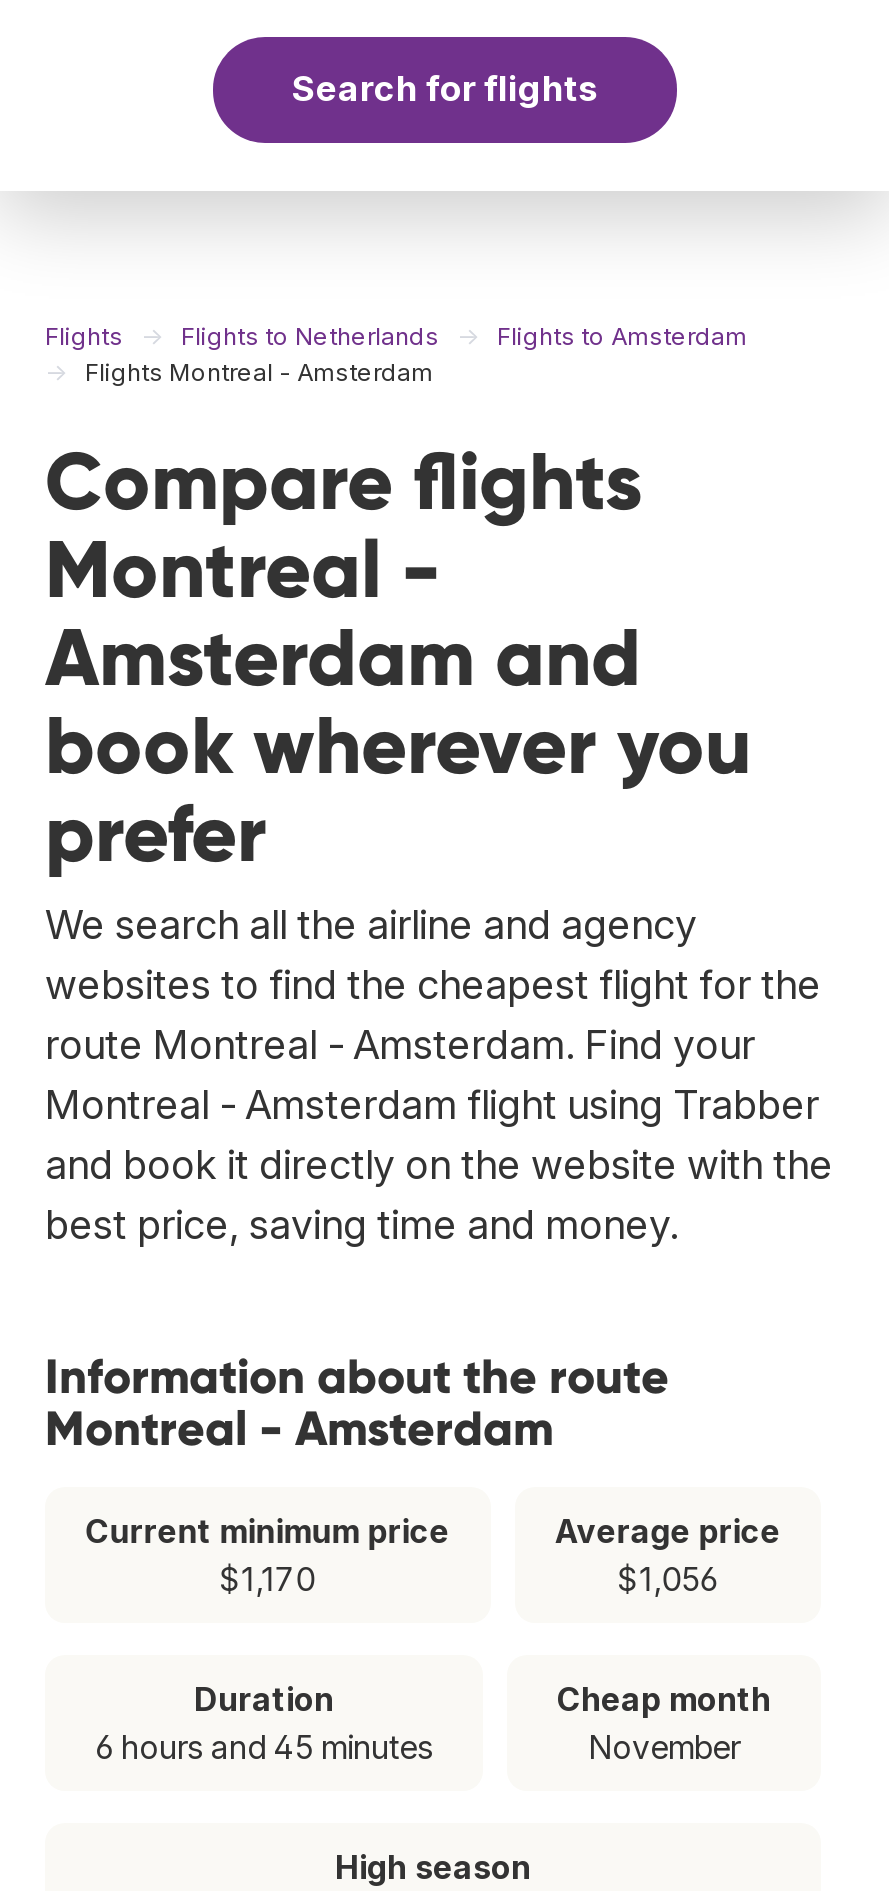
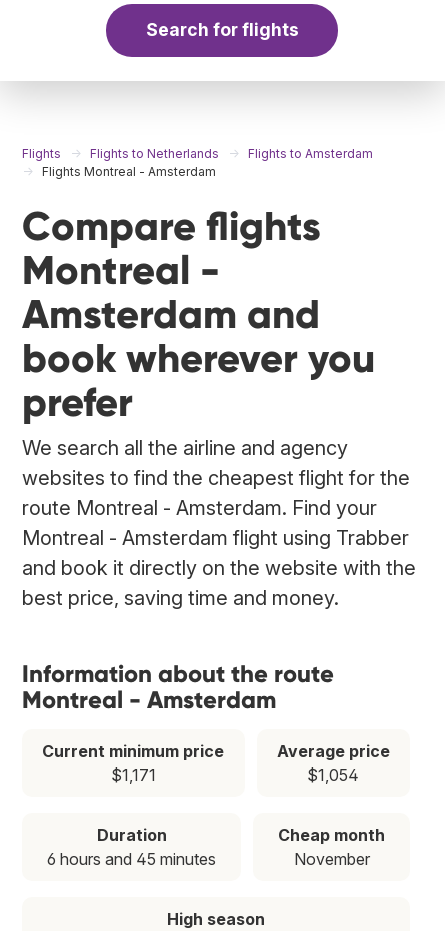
- $1,170
+ $1,171

- $1,056
+ $1,054
